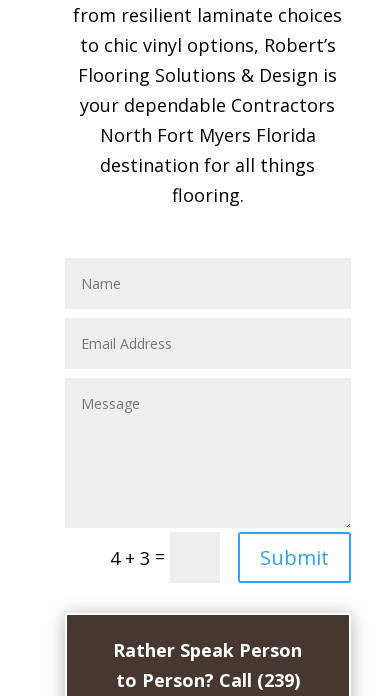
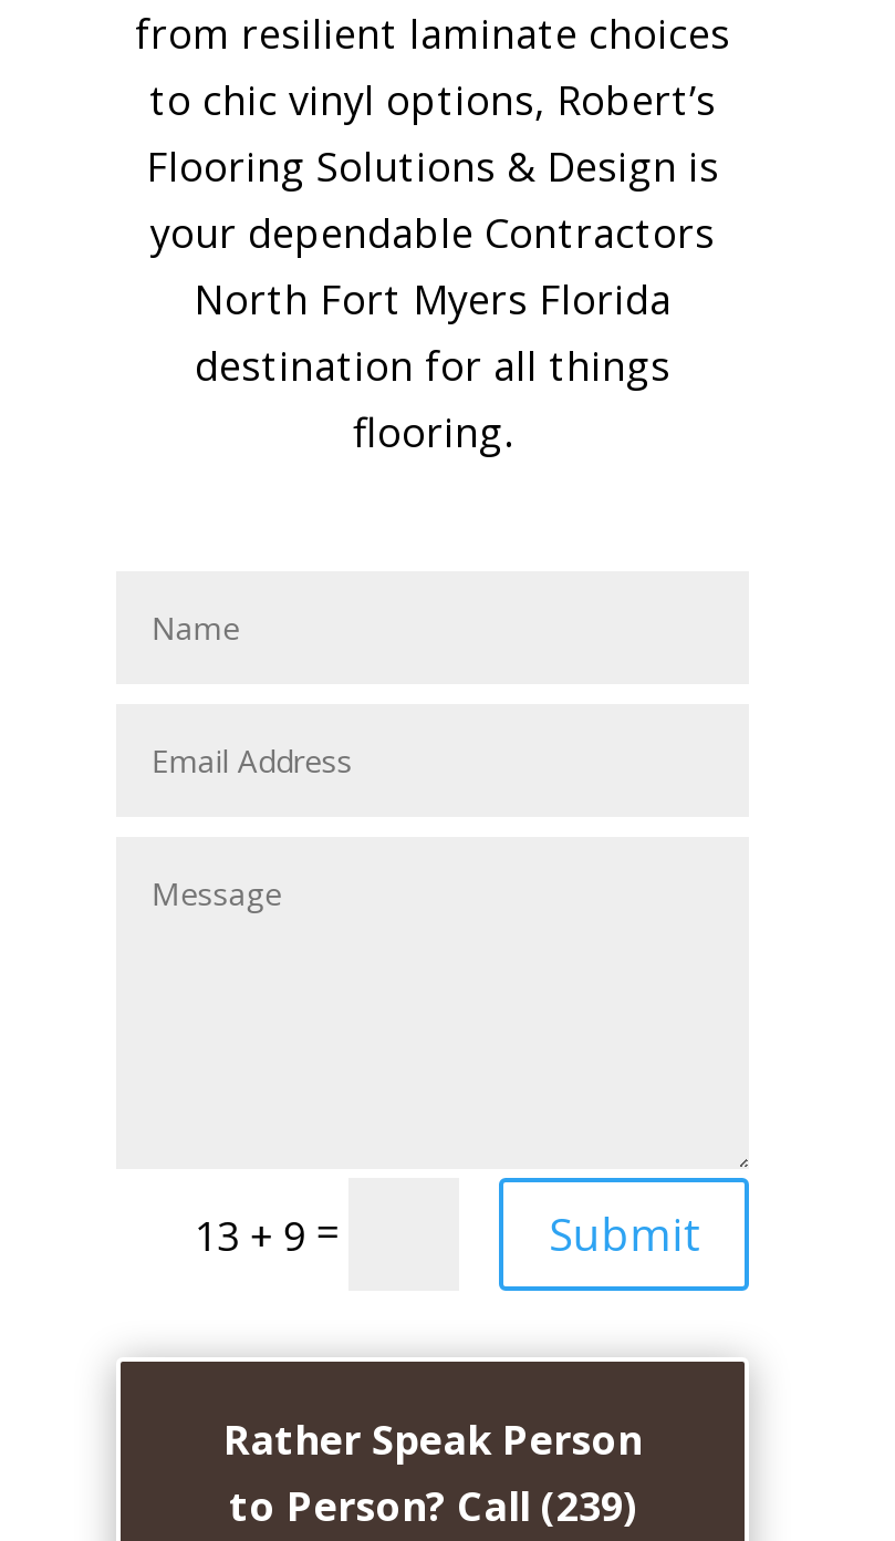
- 4 + 3 =
+ 13 + 9 =
